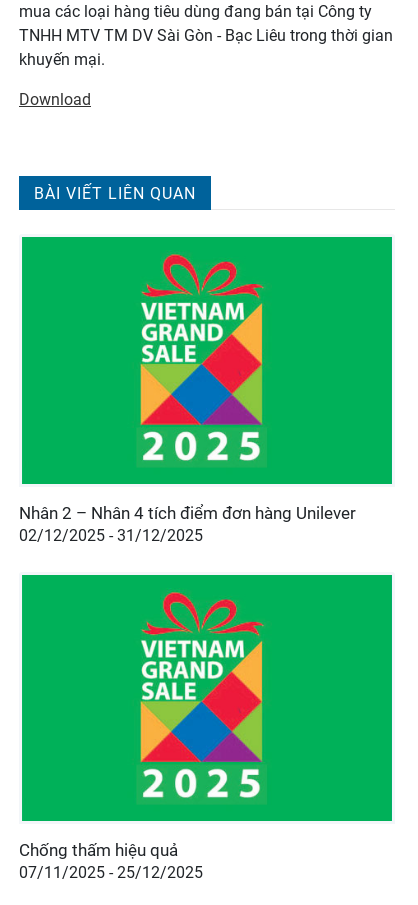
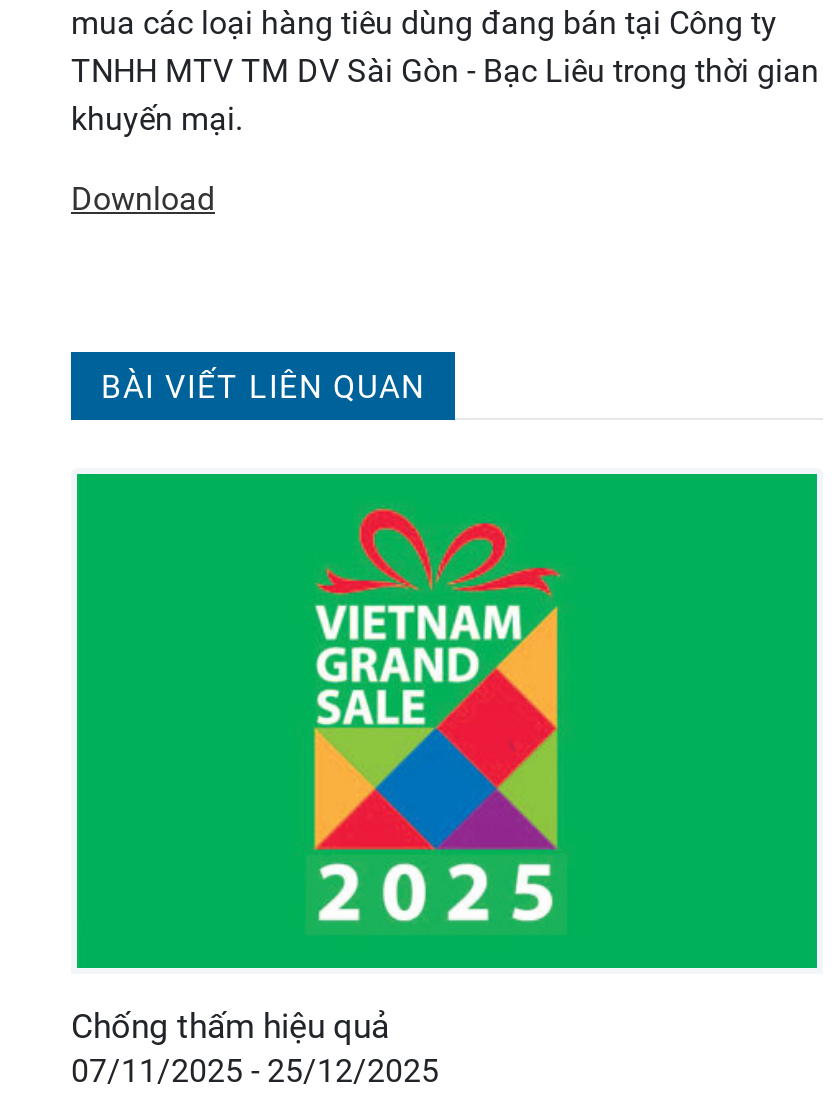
- Nhân 2 – Nhân 4 tích điểm đơn hàng Unilever
- 02/12/2025 - 31/12/2025
